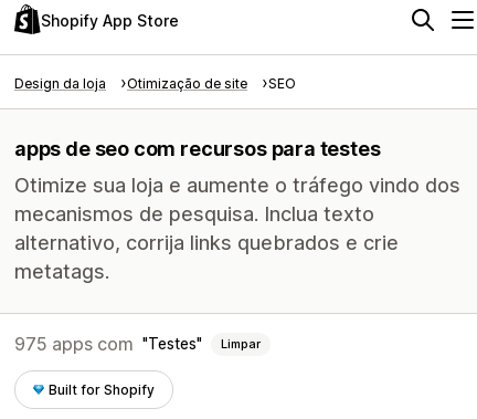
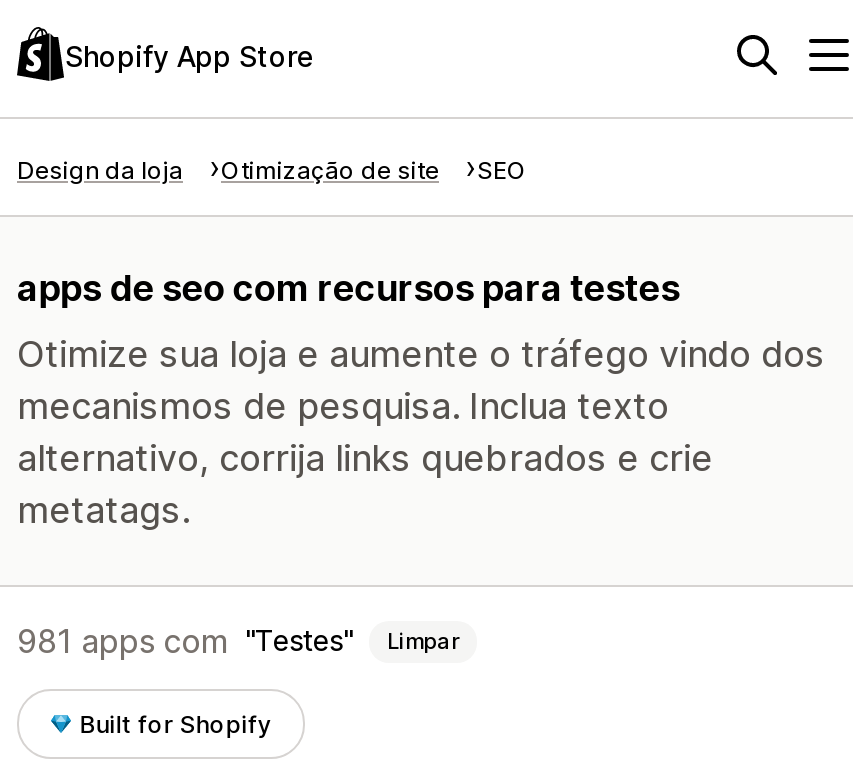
- 975 apps com Testes Limpar
+ 981 apps com Testes Limpar
